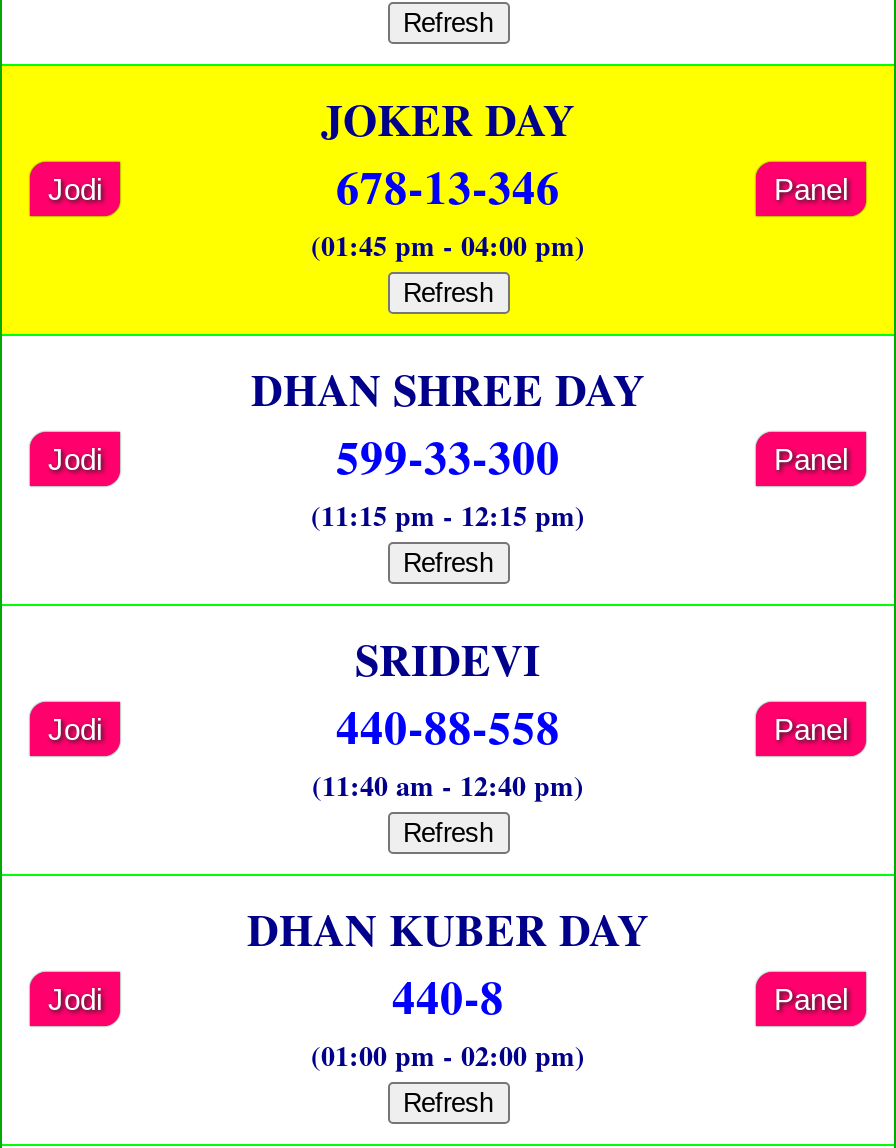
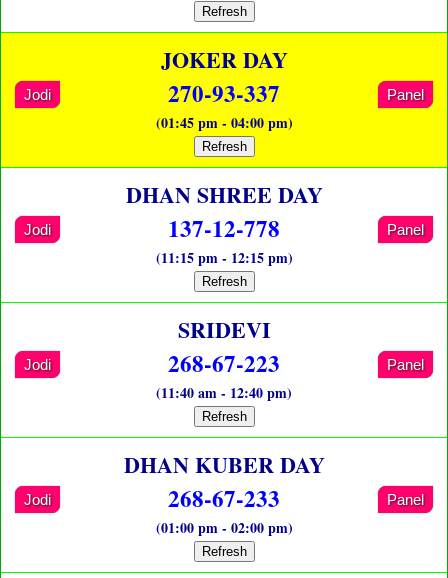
- 678-13-346
+ 270-93-337

- 599-33-300
+ 137-12-778

- 440-88-558
+ 268-67-223

- 440-8
+ 268-67-233
